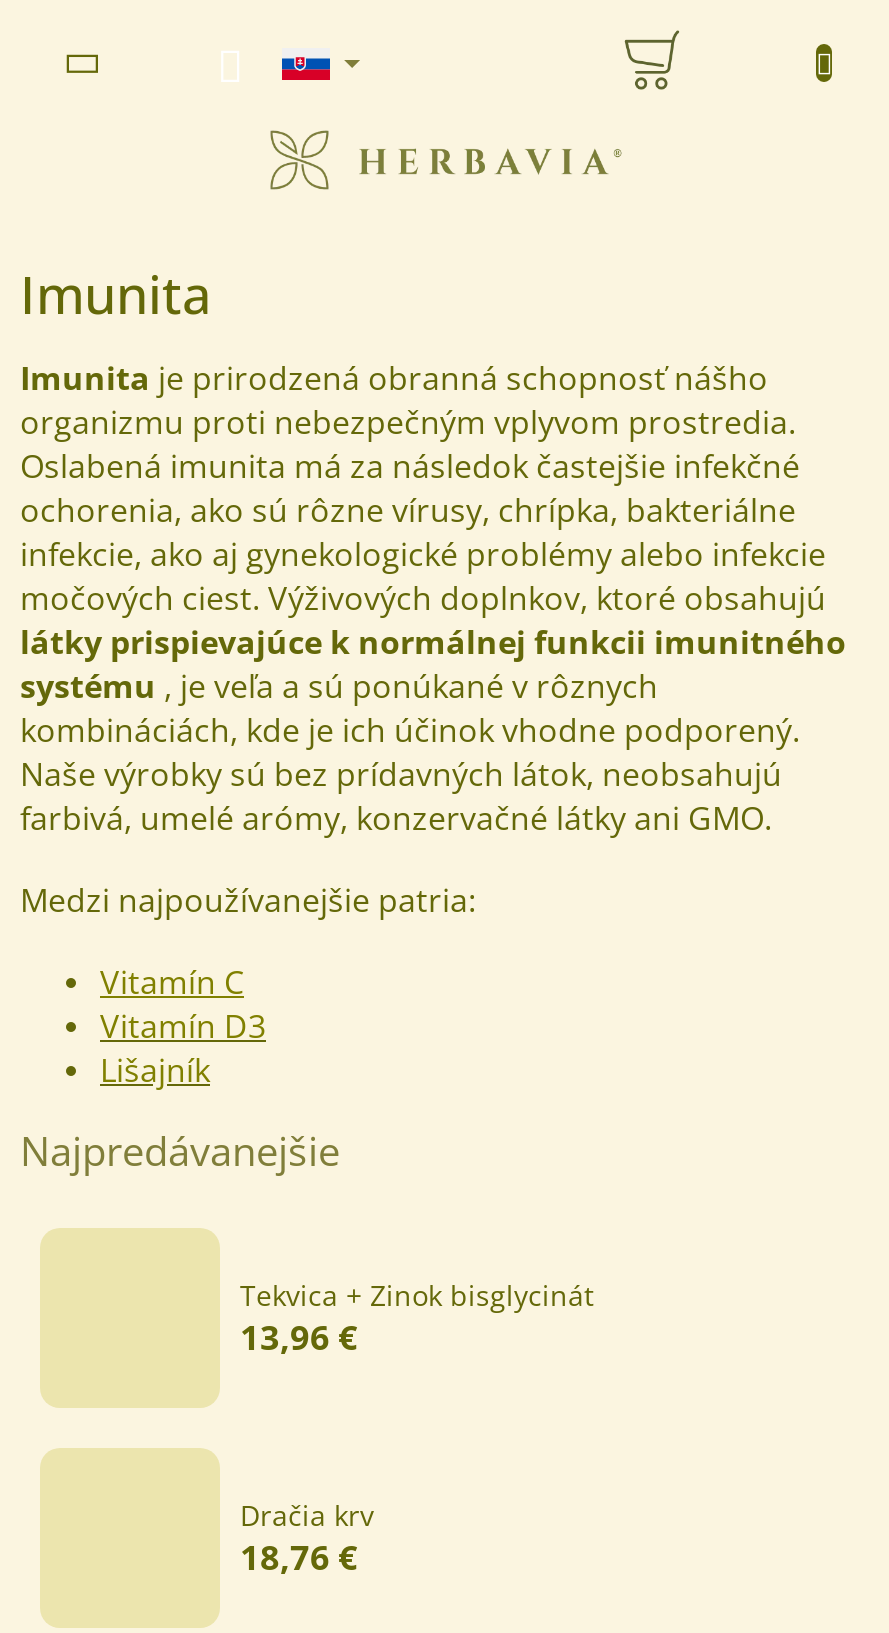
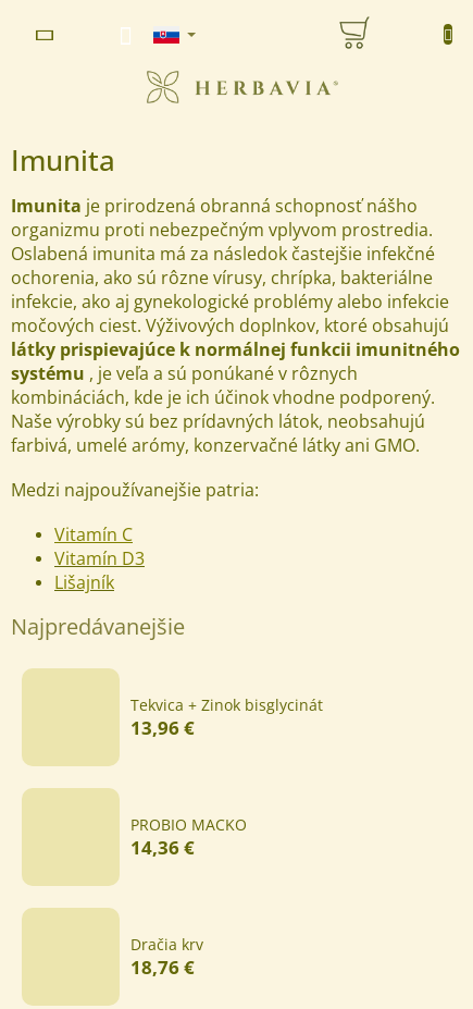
+ PROBIO MACKO
+ 14,36 €
